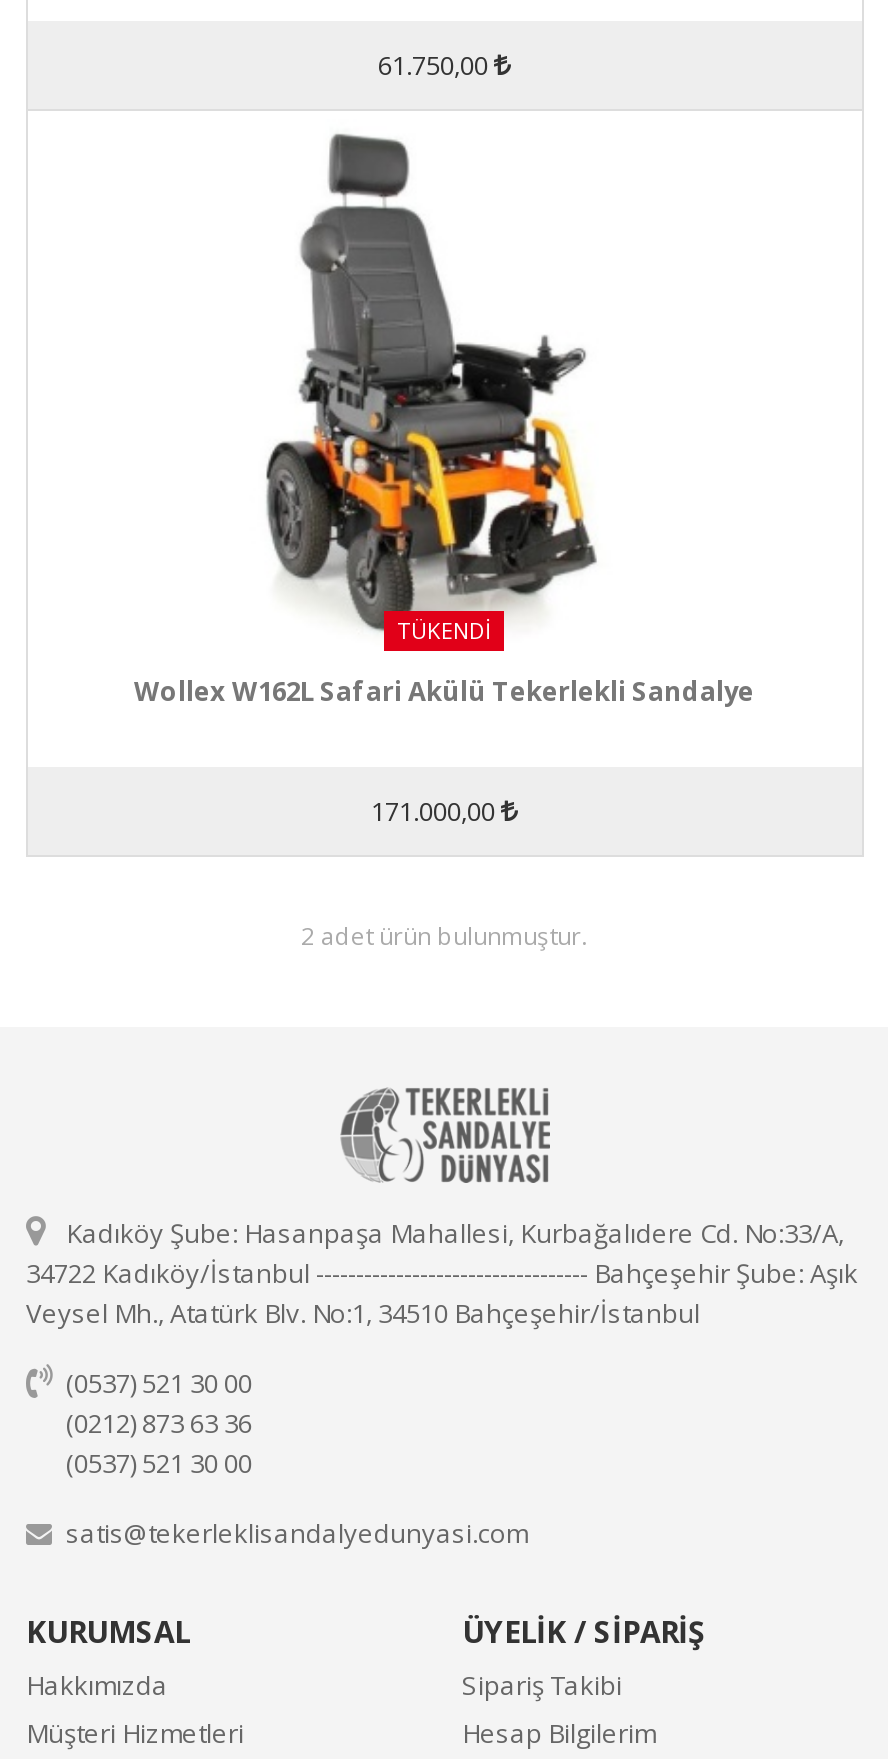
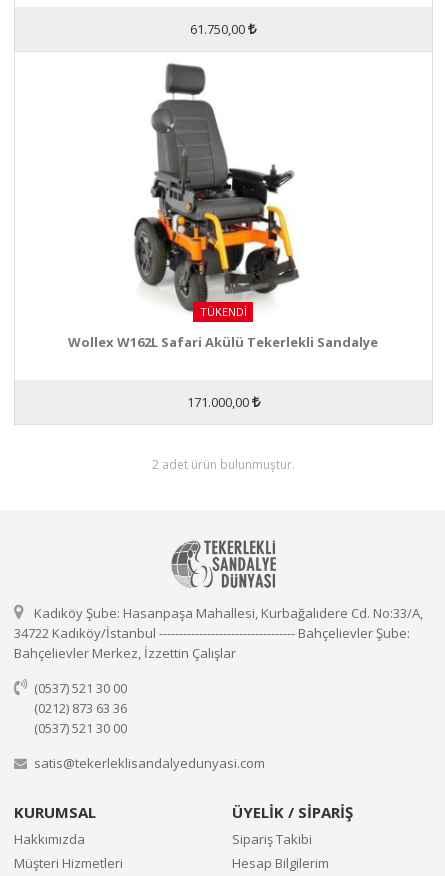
- 34722 Kadıköy/İstanbul ---------------------------------- Bahçeşehir Şube: Aşık
- Veysel Mh., Atatürk Blv. No:1, 34510 Bahçeşehir/İstanbul
+ 34722 Kadıköy/İstanbul ---------------------------------- Bahçelievler Şube:
+ Bahçelievler Merkez, İzzettin Çalışlar
